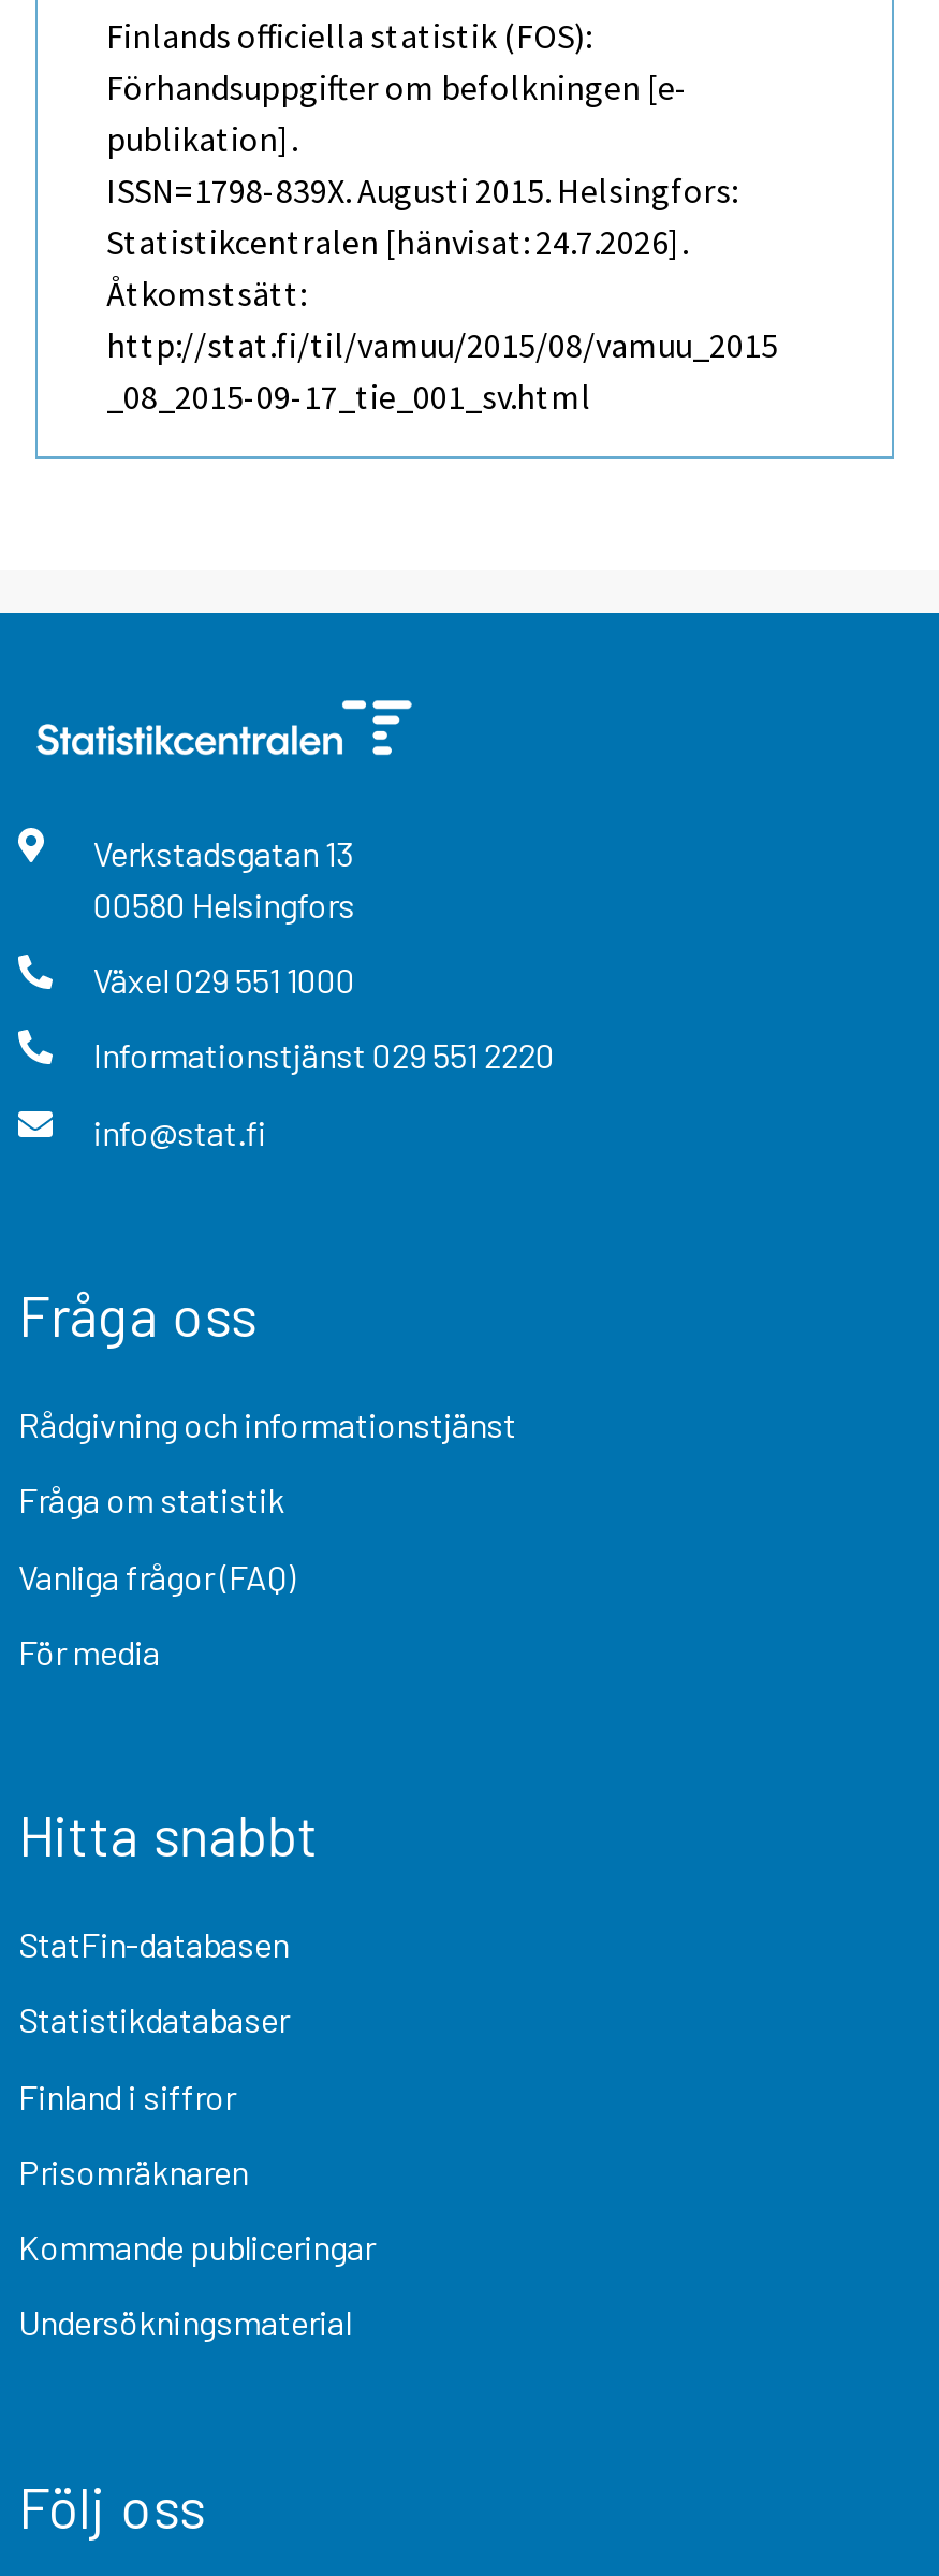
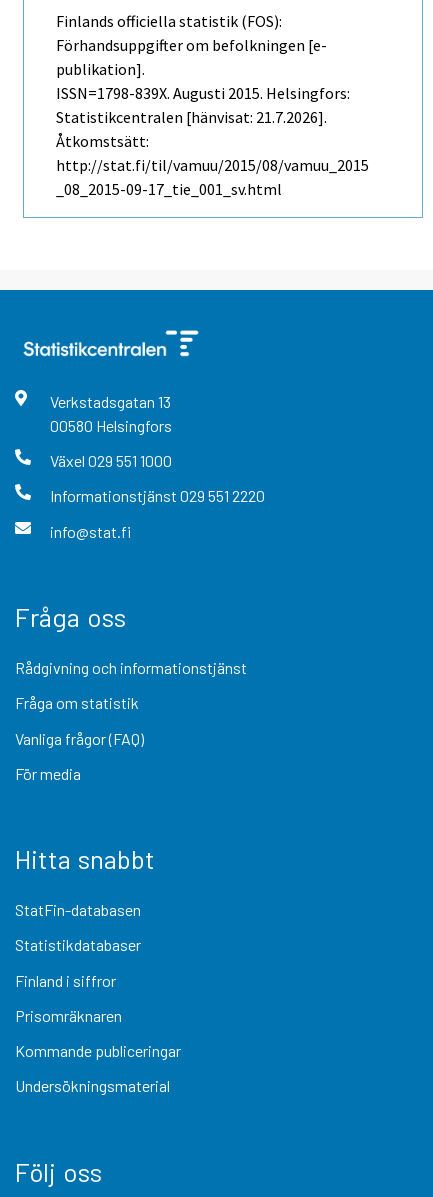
- Statistikcentralen [hänvisat: 24.7.2026].
+ Statistikcentralen [hänvisat: 21.7.2026].
